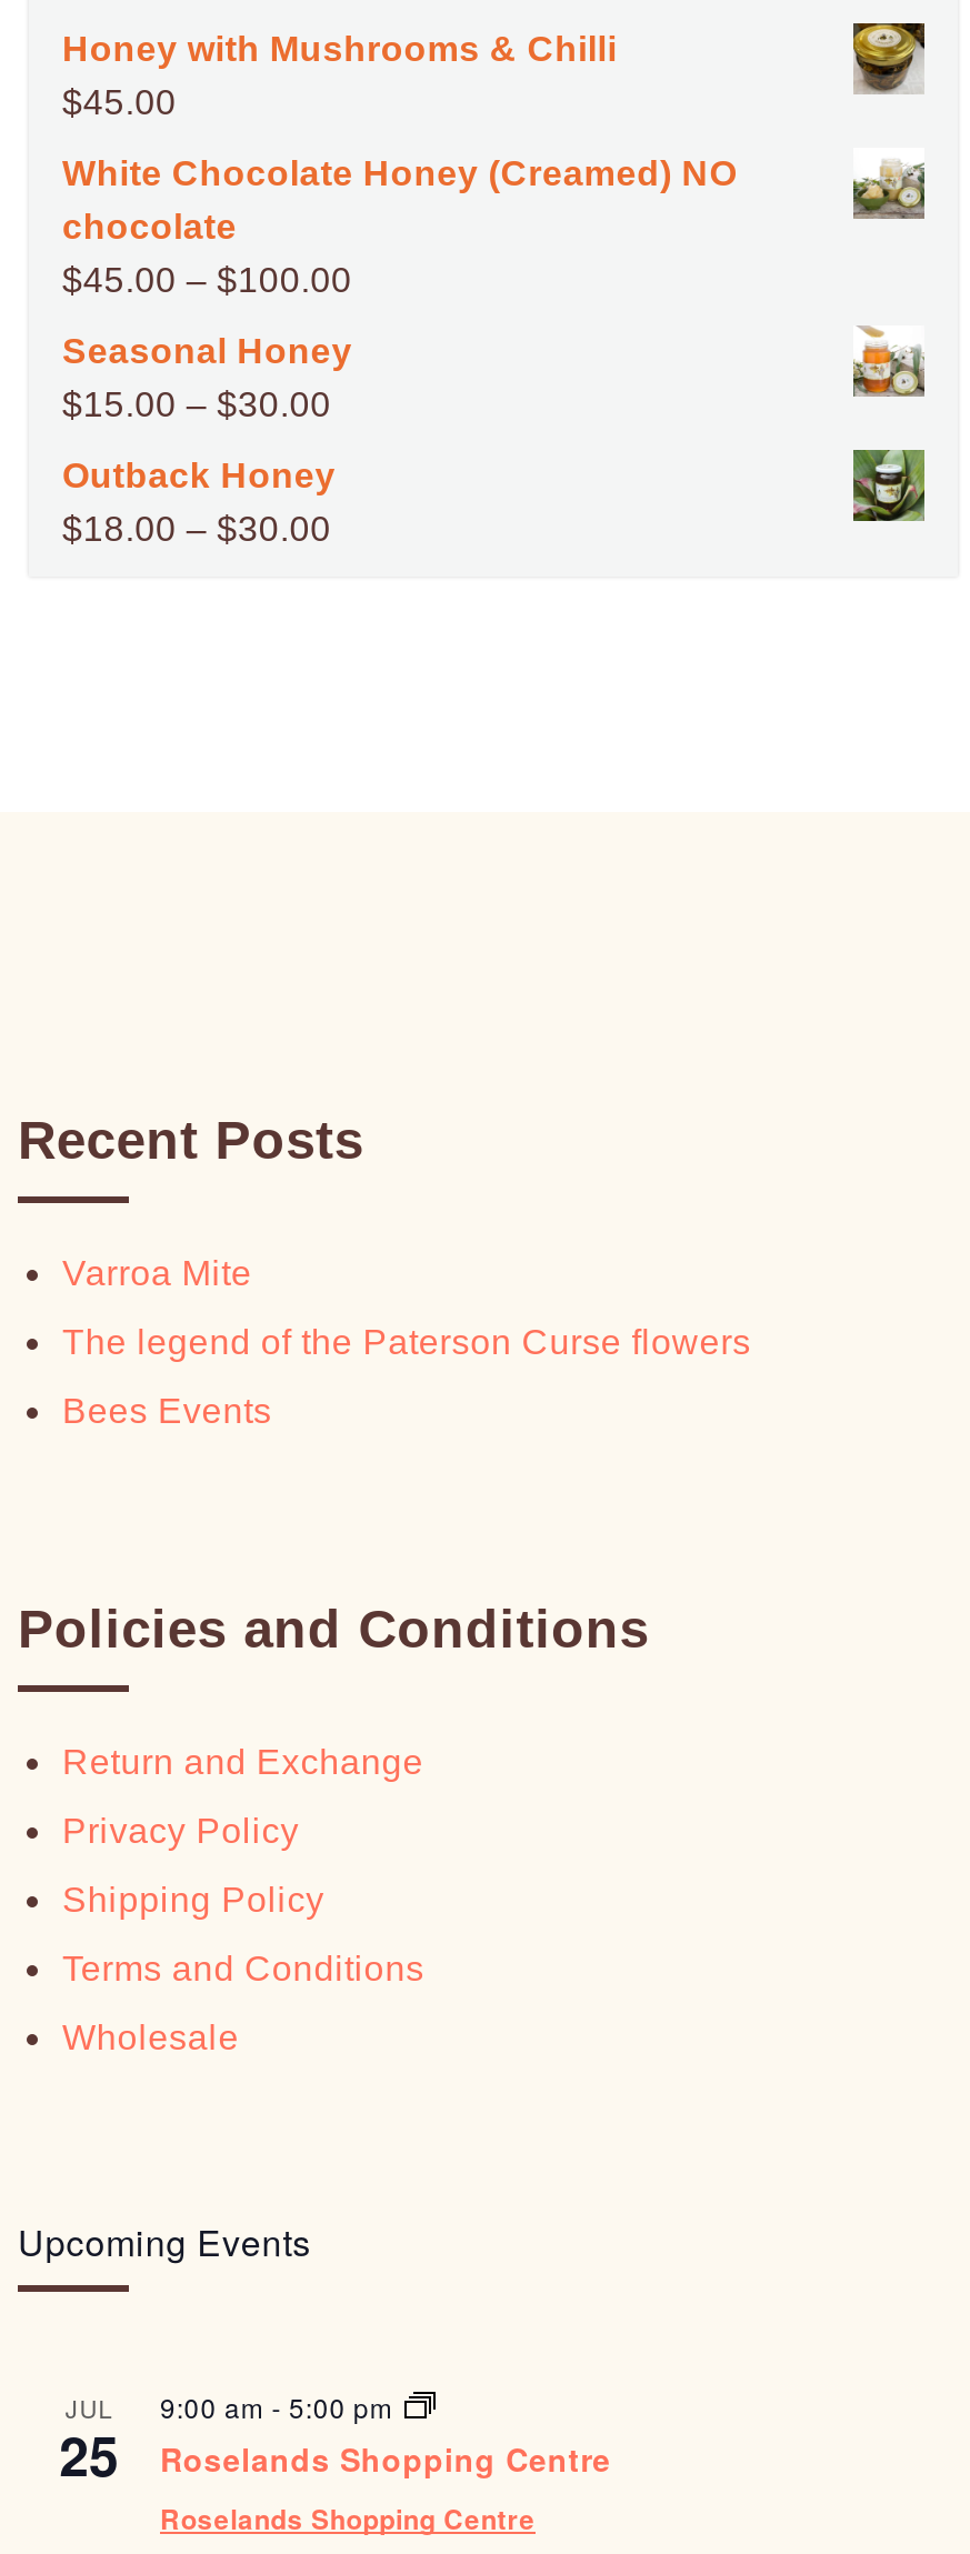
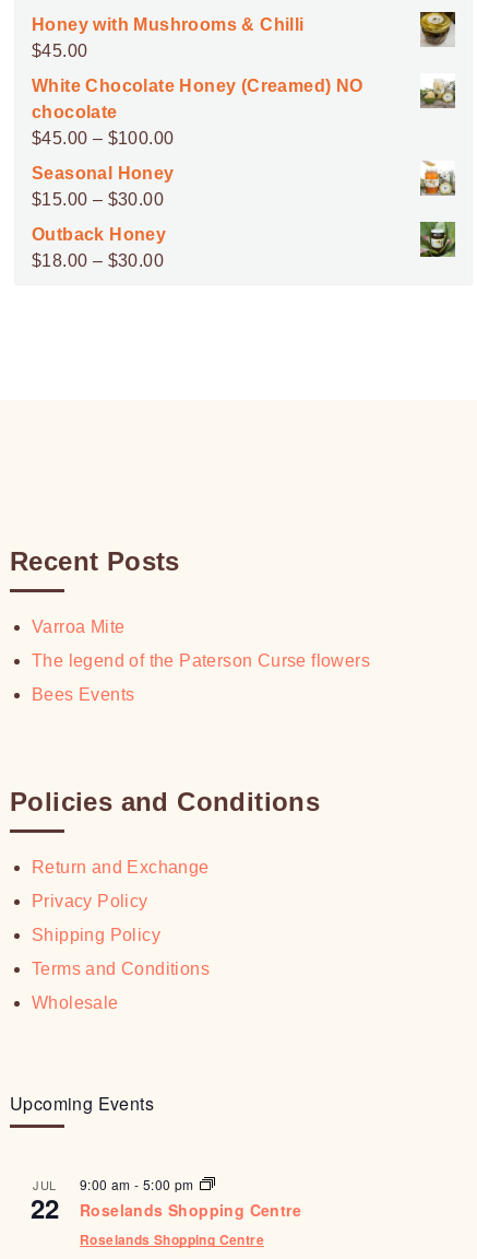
- 25 Roselands Shopping Centre
+ 22 Roselands Shopping Centre
